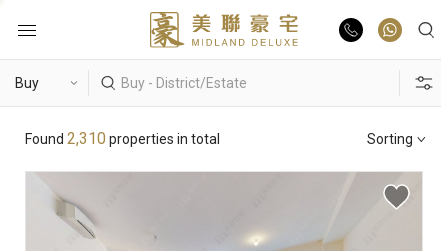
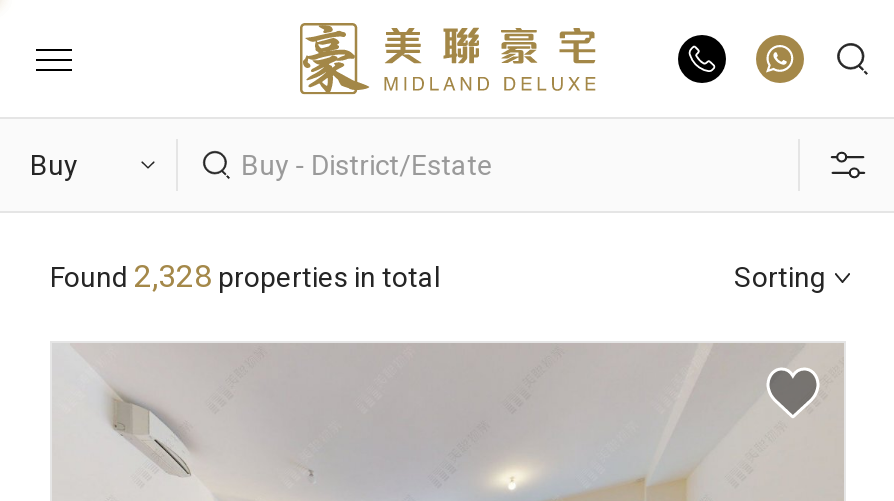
- Found 2,310 properties in total
+ Found 2,328 properties in total
